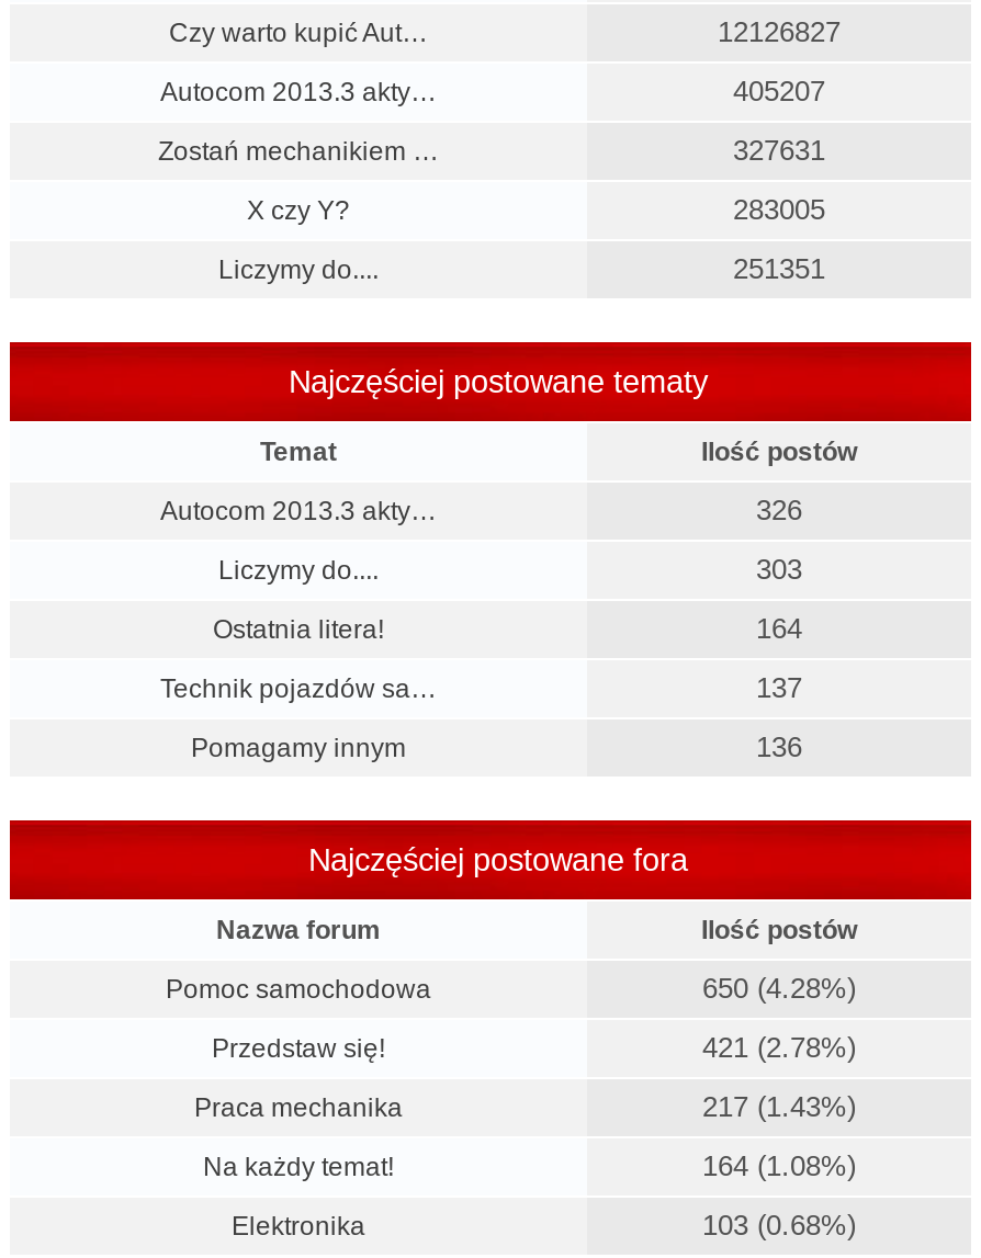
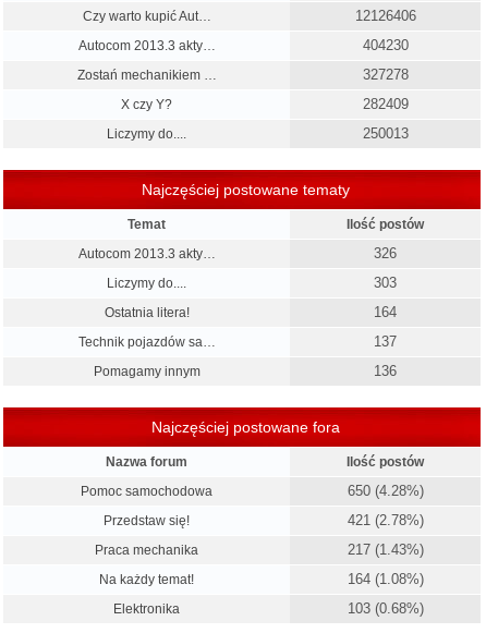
- 12126827
+ 12126406

- 405207
+ 404230

- 327631
+ 327278

- 283005
+ 282409

- 251351
+ 250013
